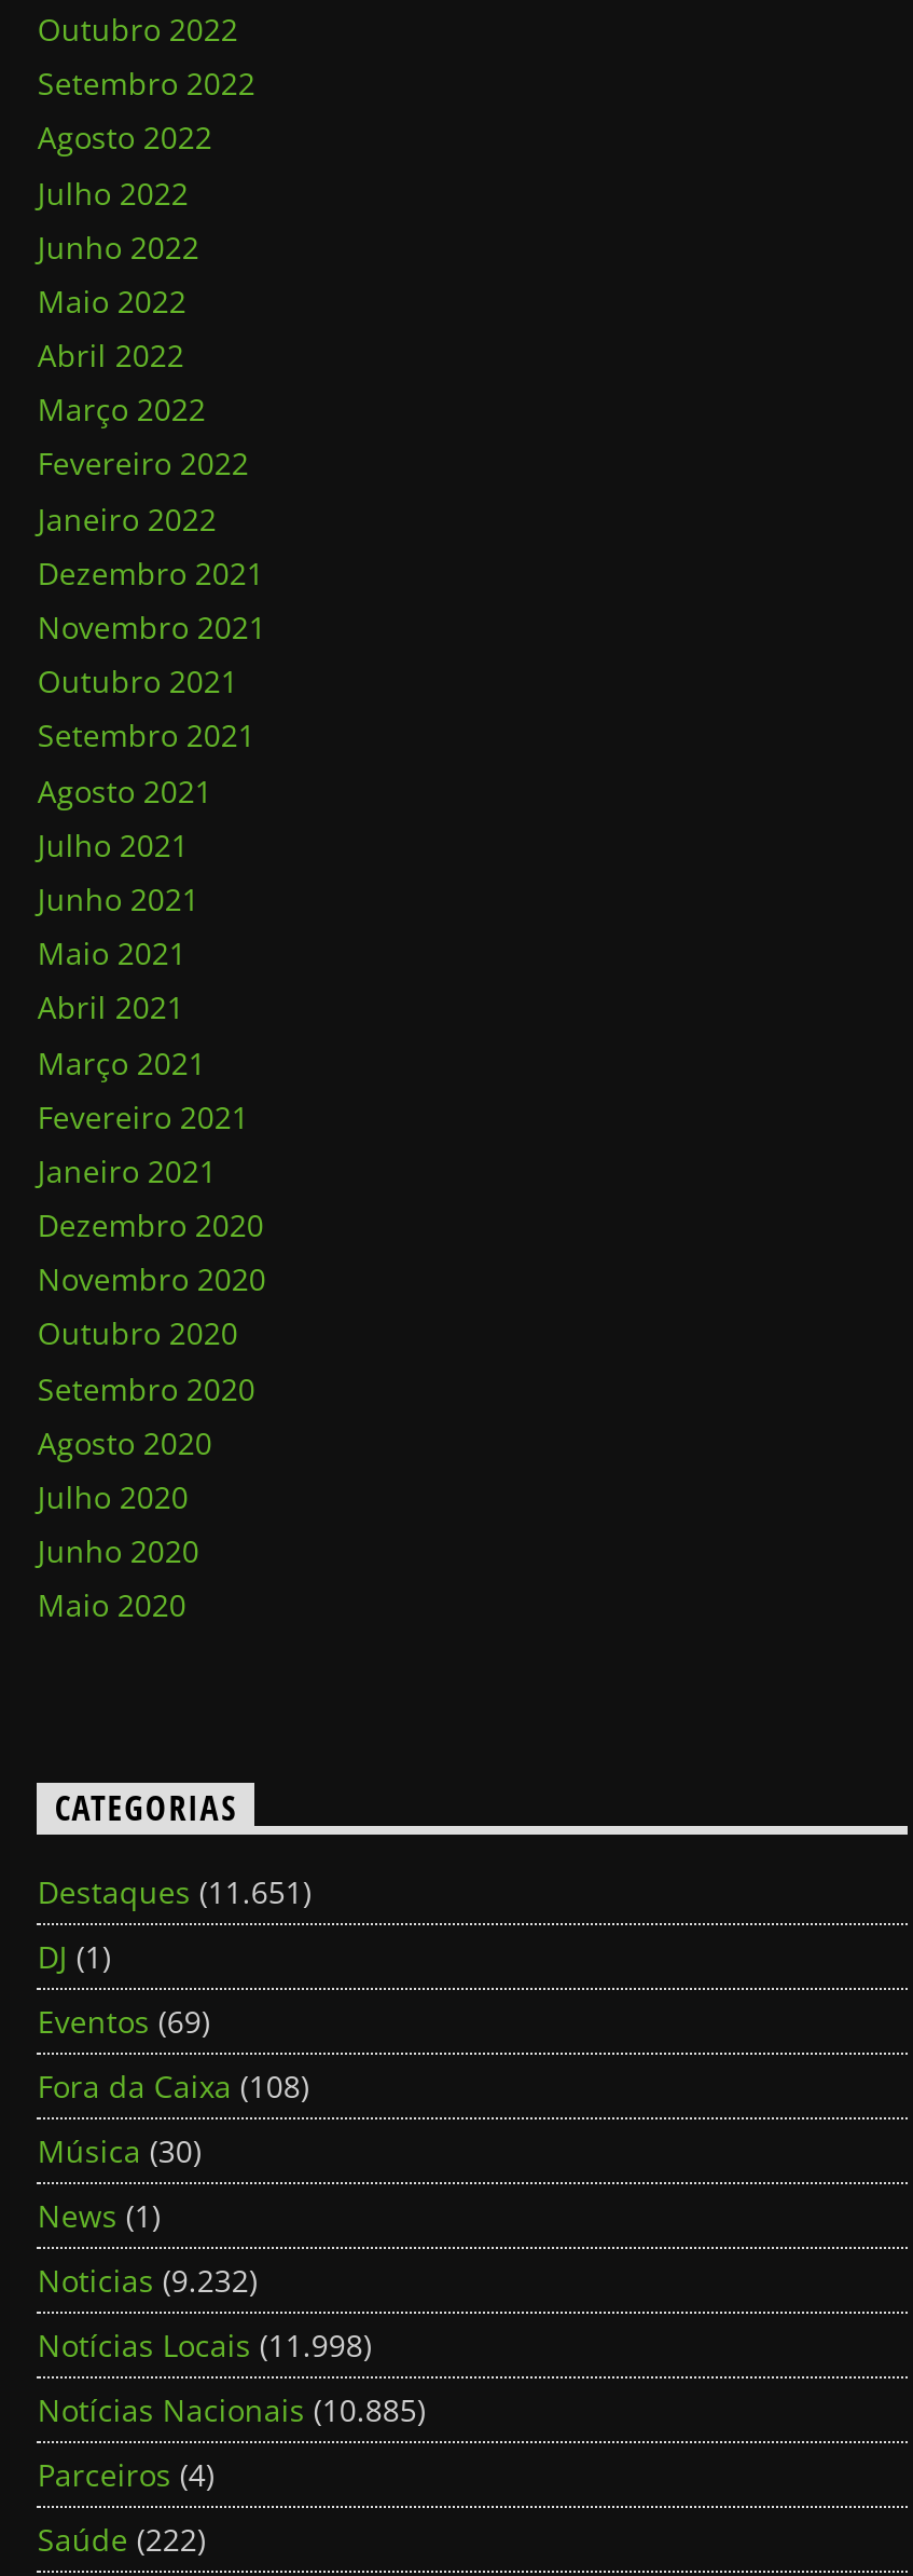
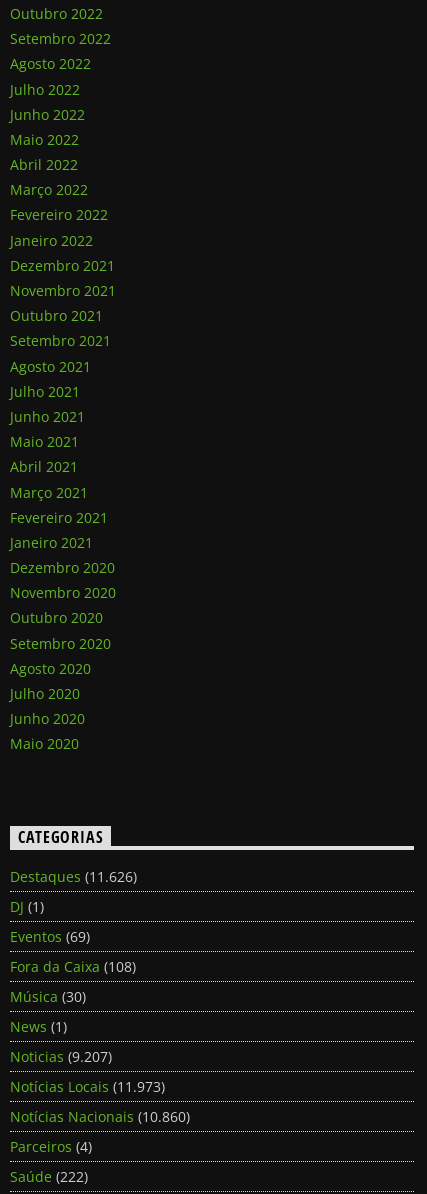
- Destaques (11.651)
+ Destaques (11.626)

- Noticias (9.232)
+ Noticias (9.207)

- Notícias Locais (11.998)
+ Notícias Locais (11.973)

- Notícias Nacionais (10.885)
+ Notícias Nacionais (10.860)
